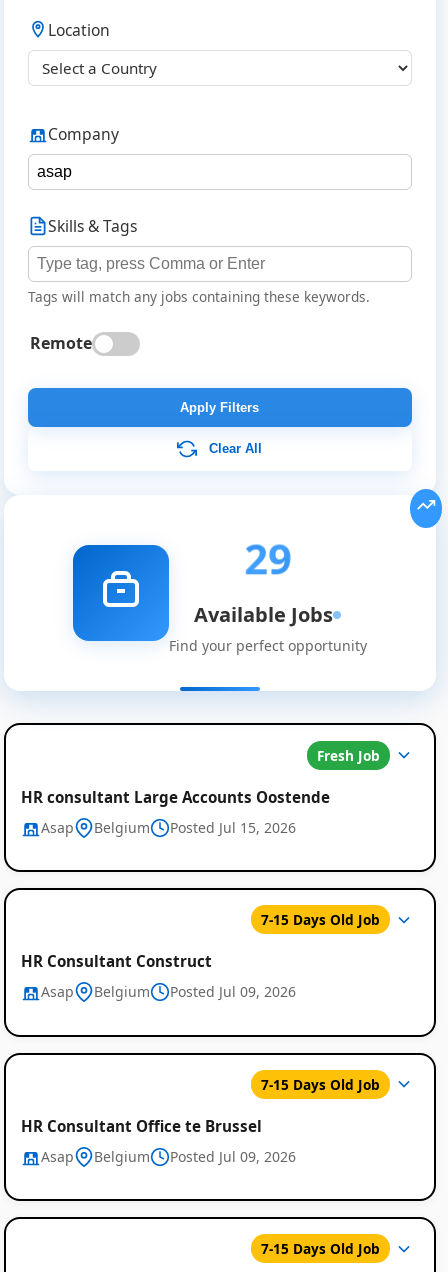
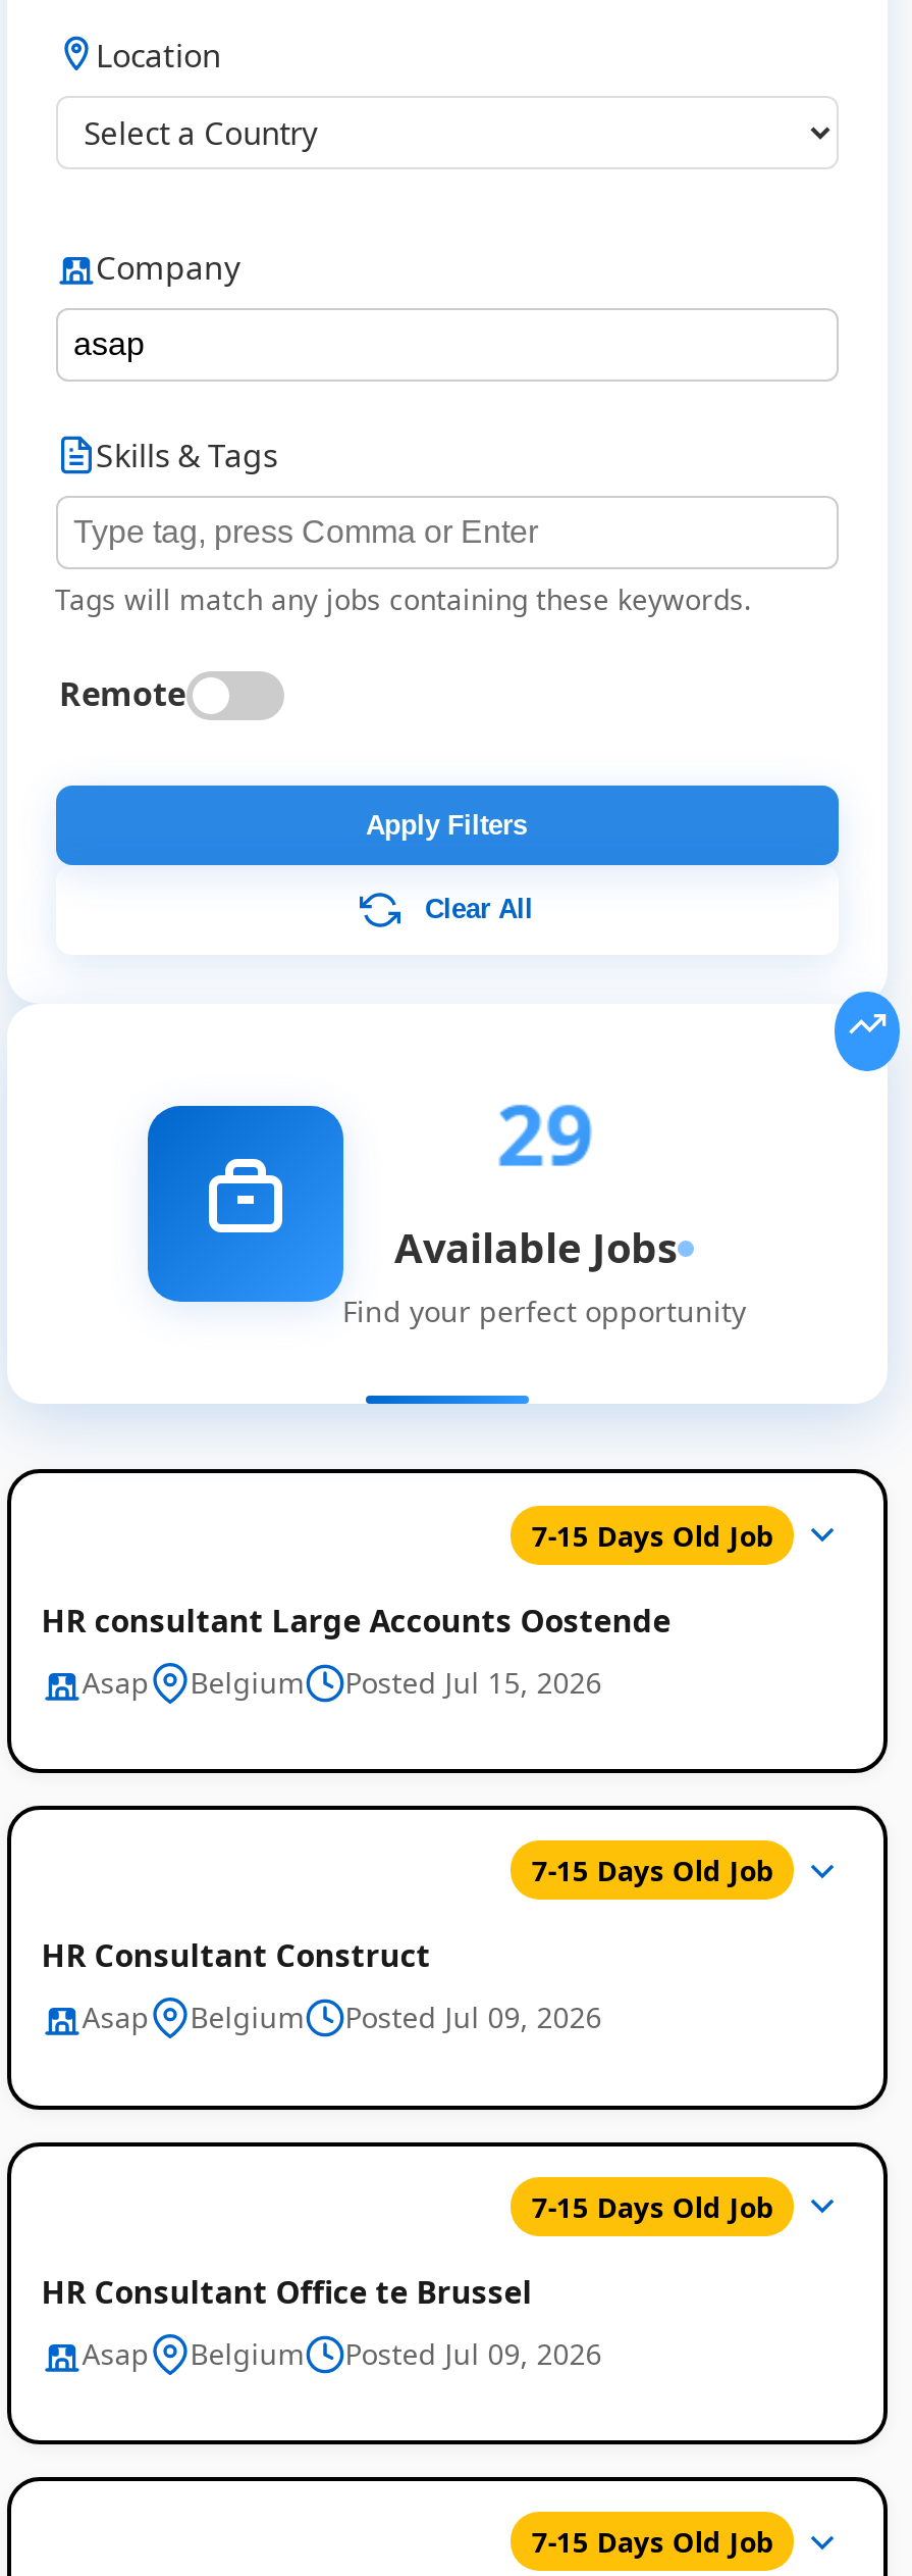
- Fresh Job
+ 7-15 Days Old Job
